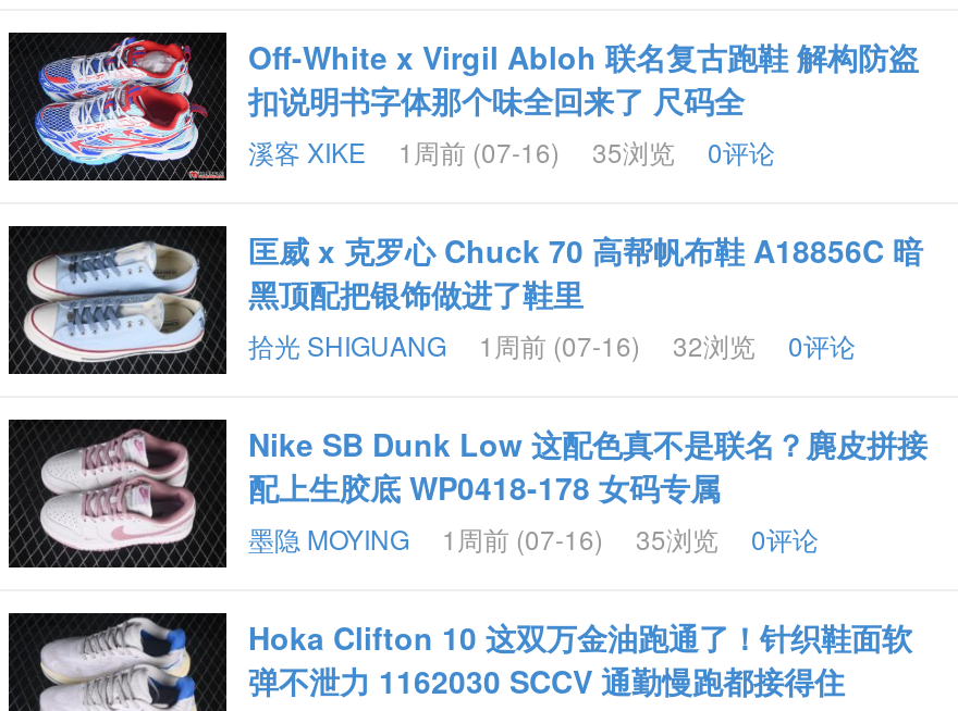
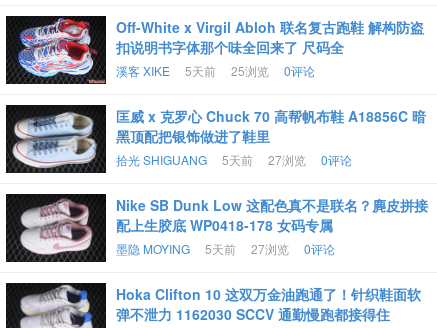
- 1周前 (07-16)
- 35浏览
+ 5天前
+ 25浏览

- 1周前 (07-16)
- 32浏览
+ 5天前
+ 27浏览

- 1周前 (07-16)
- 35浏览
+ 5天前
+ 27浏览
